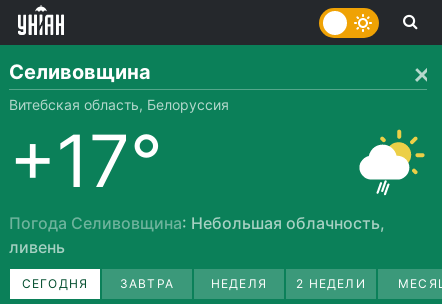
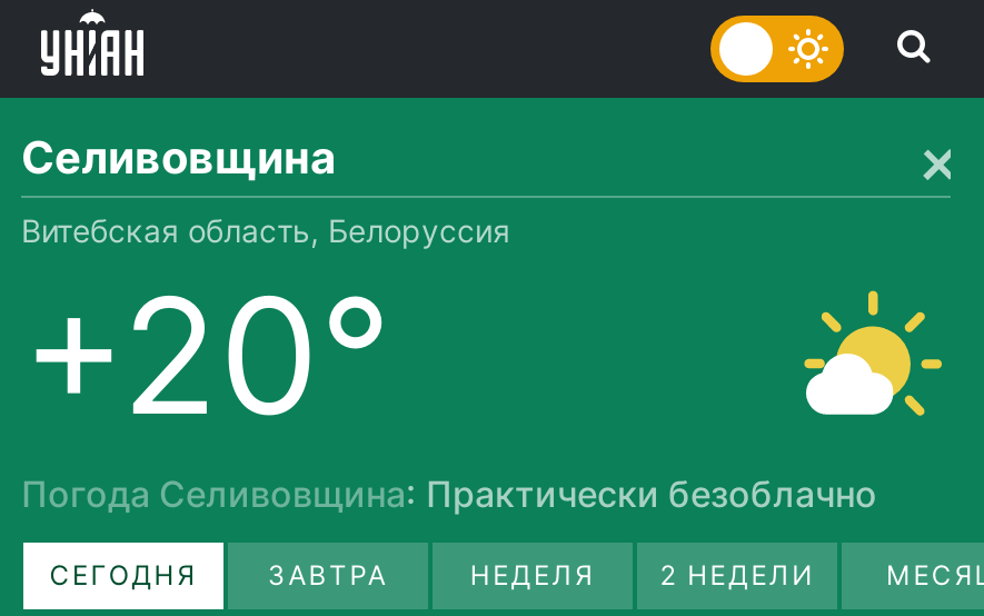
- [image]
- +17°
- Погода Селивовщина: Небольшая облачность,
- ливень
+ [image]
+ +20°
+ Погода Селивовщина: Практически безоблачно
